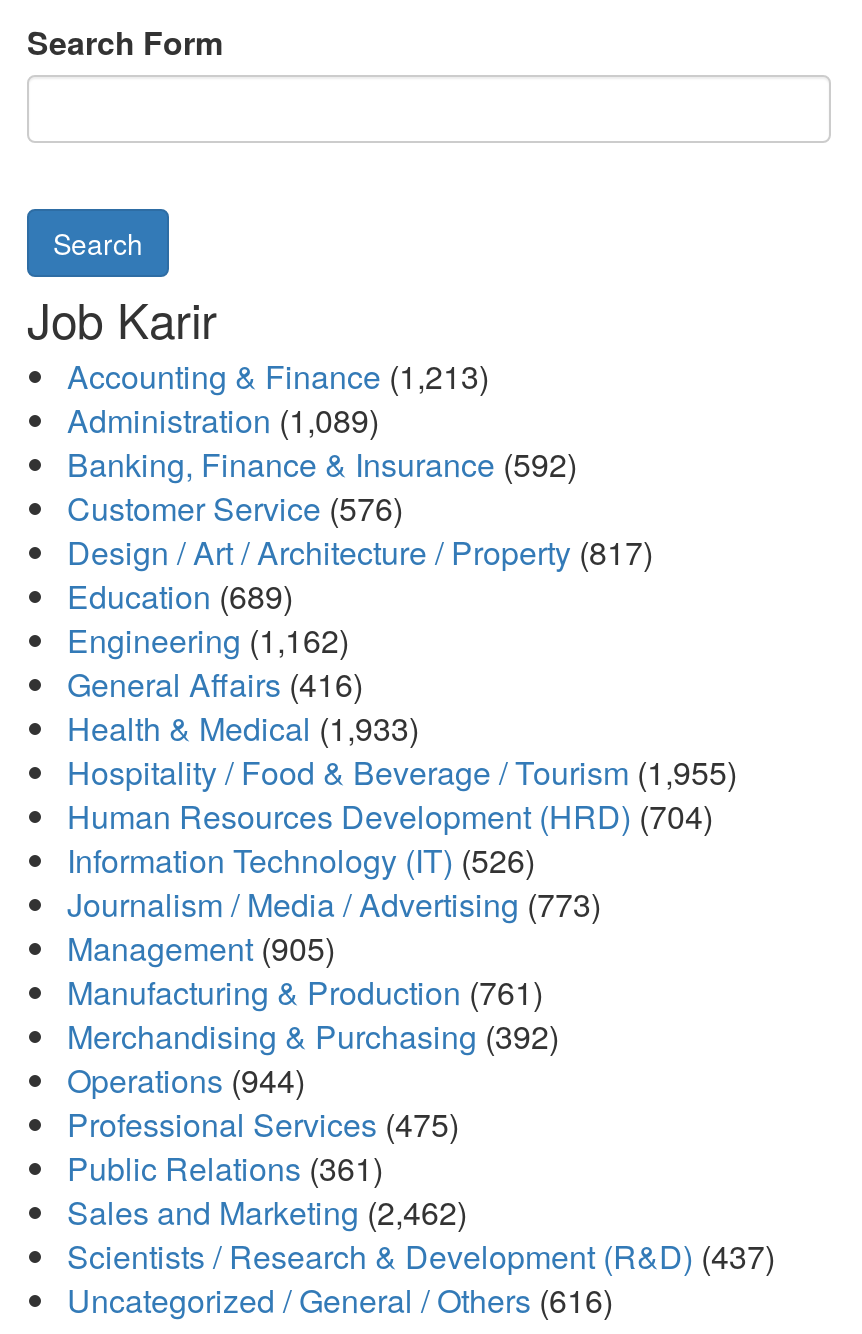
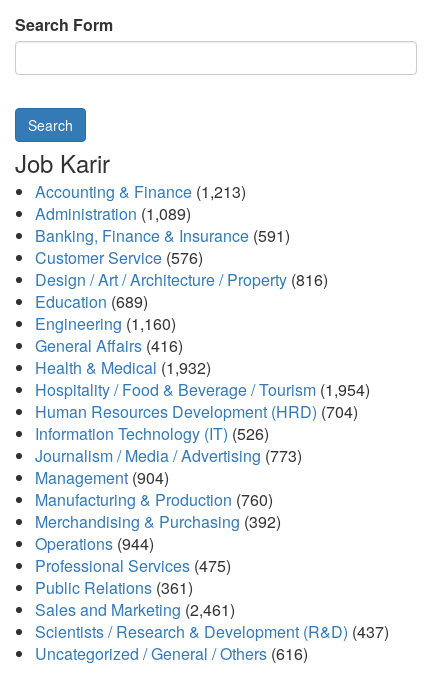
- Banking, Finance & Insurance (592)
+ Banking, Finance & Insurance (591)

- Design / Art / Architecture / Property (817)
+ Design / Art / Architecture / Property (816)

- Engineering (1,162)
+ Engineering (1,160)

- Health & Medical (1,933)
+ Health & Medical (1,932)

- Hospitality / Food & Beverage / Tourism (1,955)
+ Hospitality / Food & Beverage / Tourism (1,954)

- Management (905)
+ Management (904)

- Manufacturing & Production (761)
+ Manufacturing & Production (760)

- Sales and Marketing (2,462)
+ Sales and Marketing (2,461)
